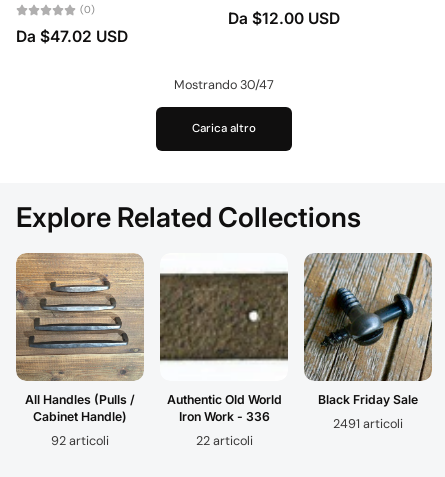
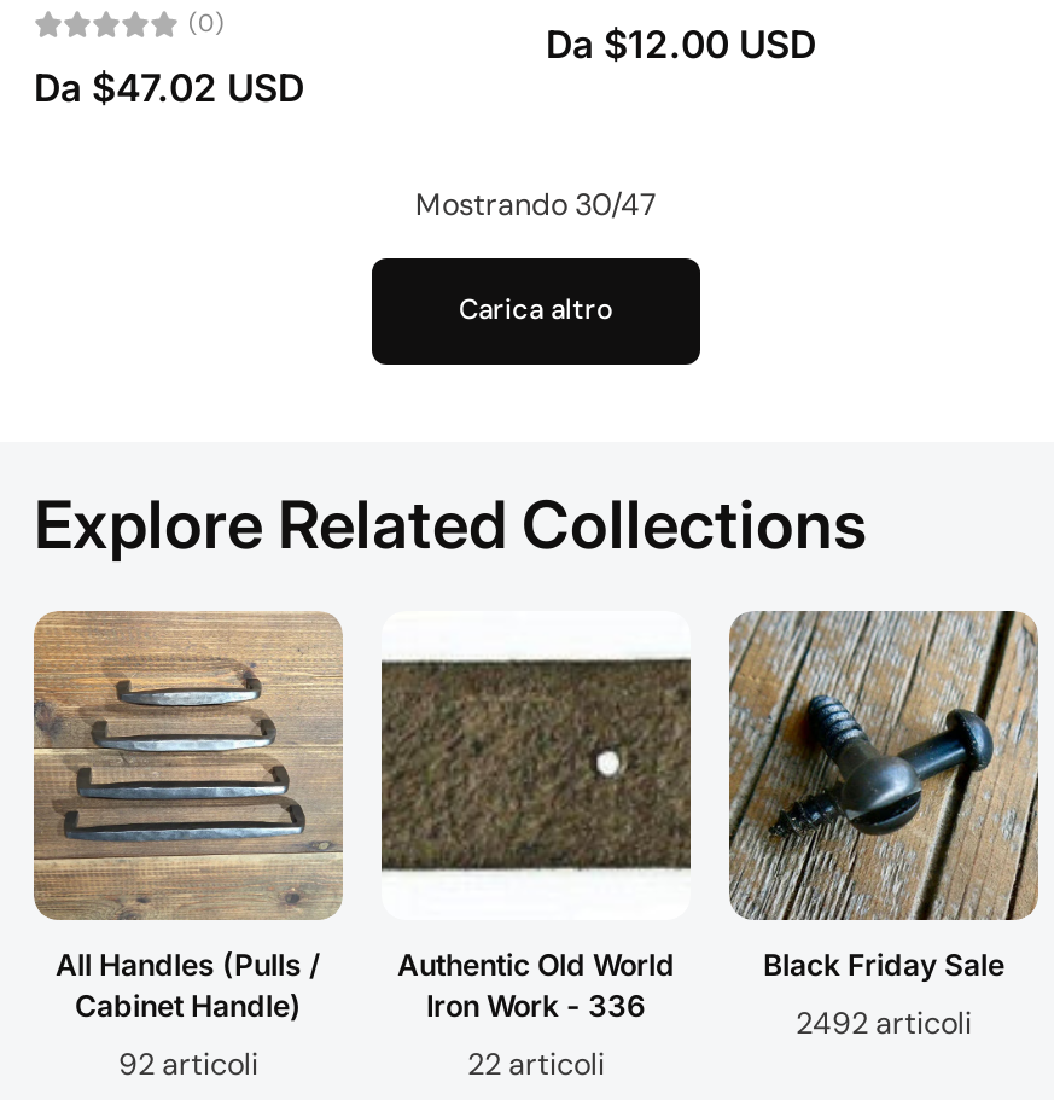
- 2491 articoli
+ 2492 articoli
